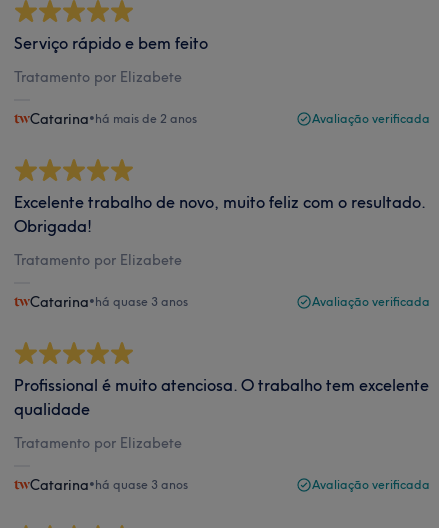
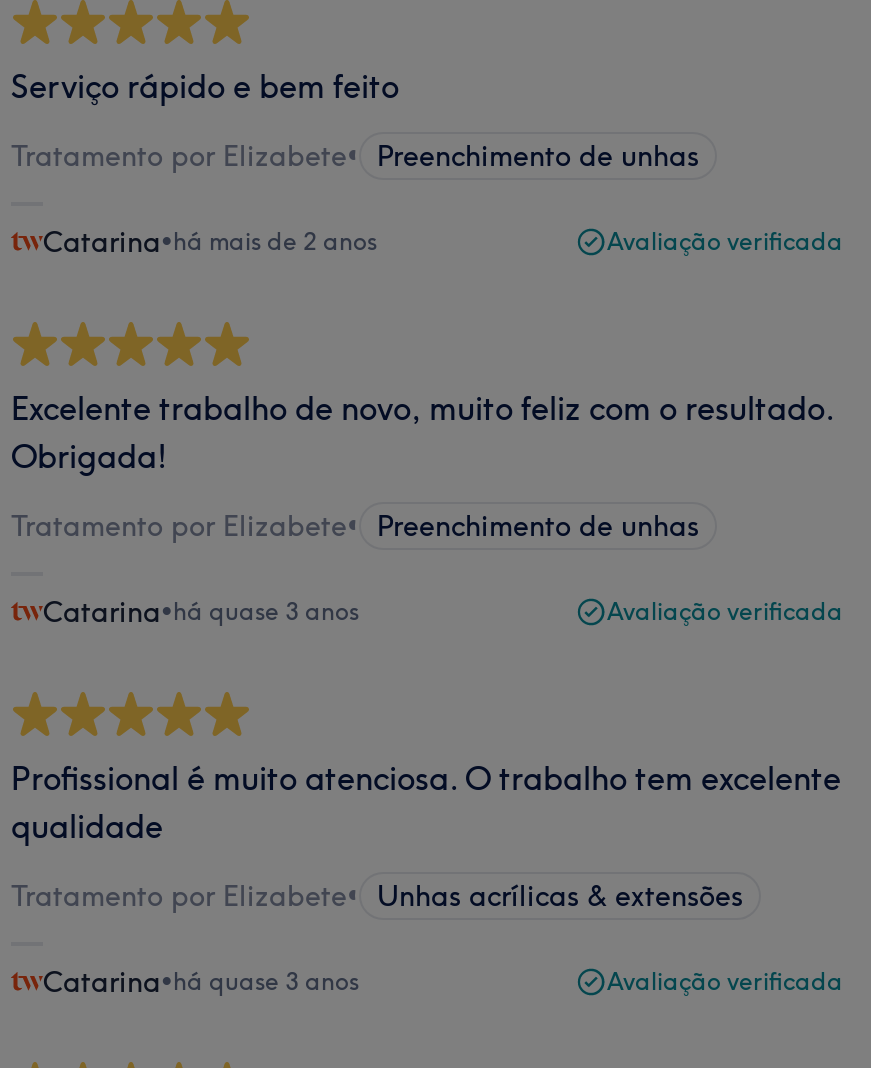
- Tratamento por Elizabete
+ Tratamento por Elizabete• Preenchimento de unhas

- Tratamento por Elizabete
+ Tratamento por Elizabete• Preenchimento de unhas

- Tratamento por Elizabete
+ Tratamento por Elizabete• Unhas acrílicas & extensões
